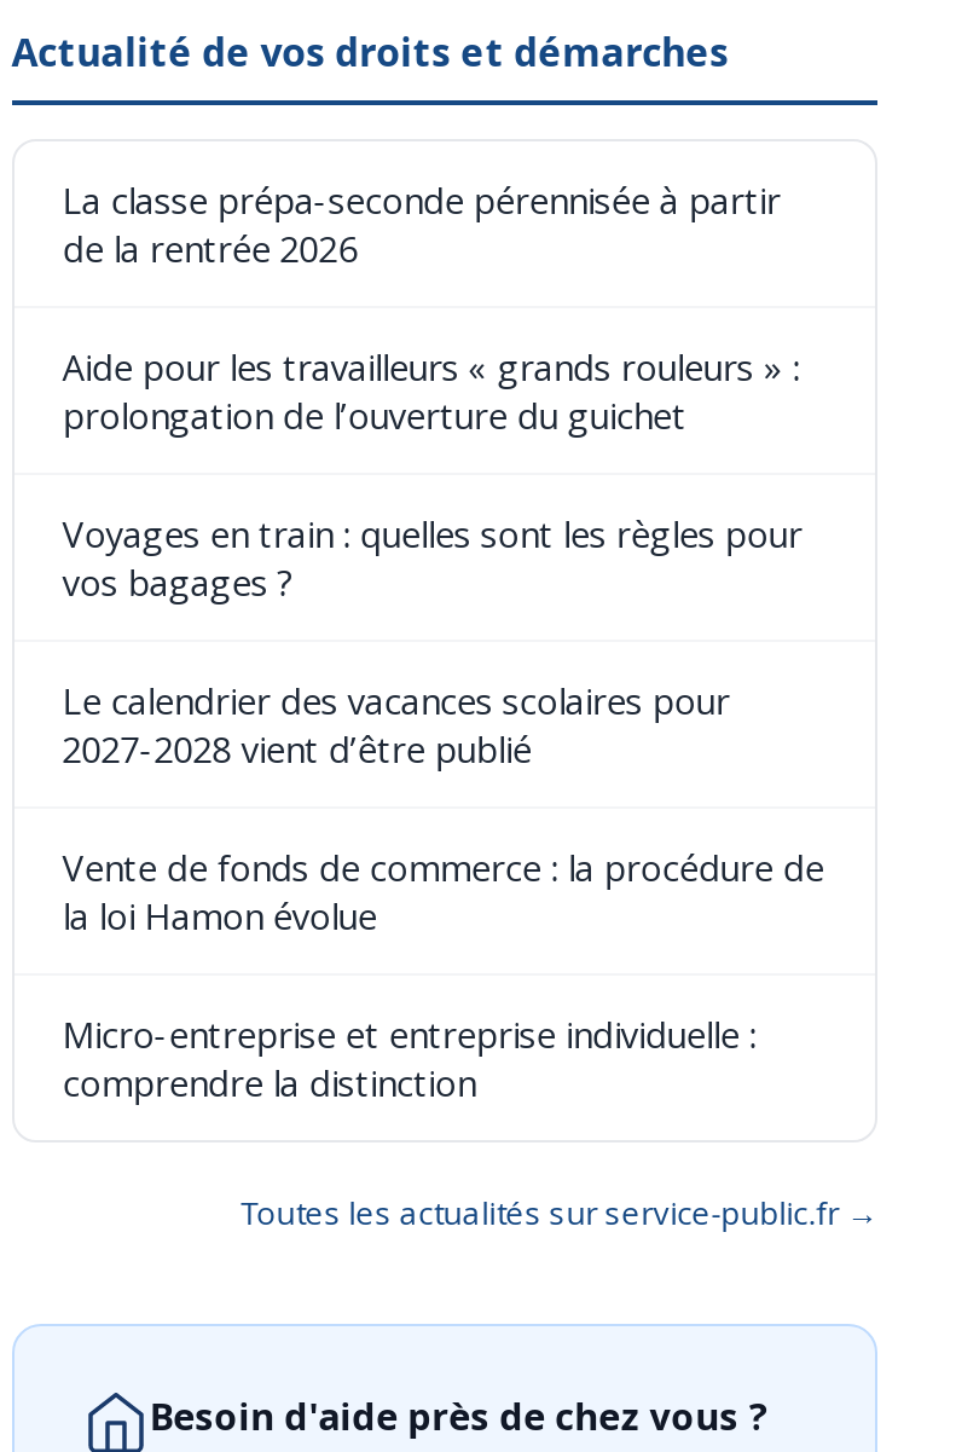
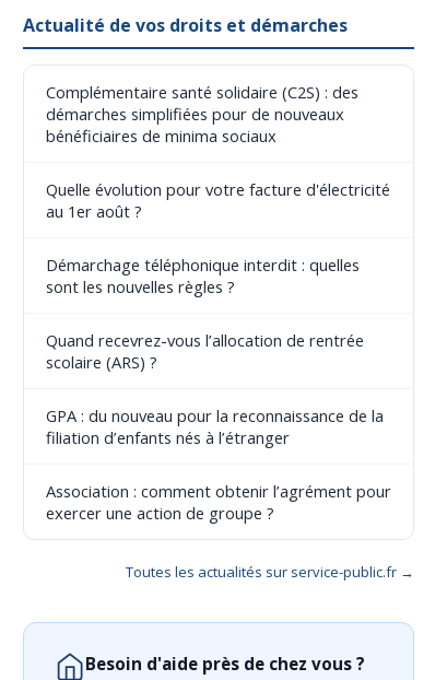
- La classe prépa-seconde pérennisée à partir
- de la rentrée 2026
+ Complémentaire santé solidaire (C2S) : des
+ démarches simplifiées pour de nouveaux
+ bénéficiaires de minima sociaux

- Aide pour les travailleurs « grands rouleurs » :
- prolongation de l’ouverture du guichet
+ Quelle évolution pour votre facture d'électricité
+ au 1er août ?

- Voyages en train : quelles sont les règles pour
- vos bagages ?
+ Démarchage téléphonique interdit : quelles
+ sont les nouvelles règles ?

- Le calendrier des vacances scolaires pour
- 2027-2028 vient d’être publié
+ Quand recevrez-vous l’allocation de rentrée
+ scolaire (ARS) ?

- Vente de fonds de commerce : la procédure de
- la loi Hamon évolue
+ GPA : du nouveau pour la reconnaissance de la
+ filiation d’enfants nés à l’étranger

- Micro-entreprise et entreprise individuelle :
- comprendre la distinction
+ Association : comment obtenir l’agrément pour
+ exercer une action de groupe ?
